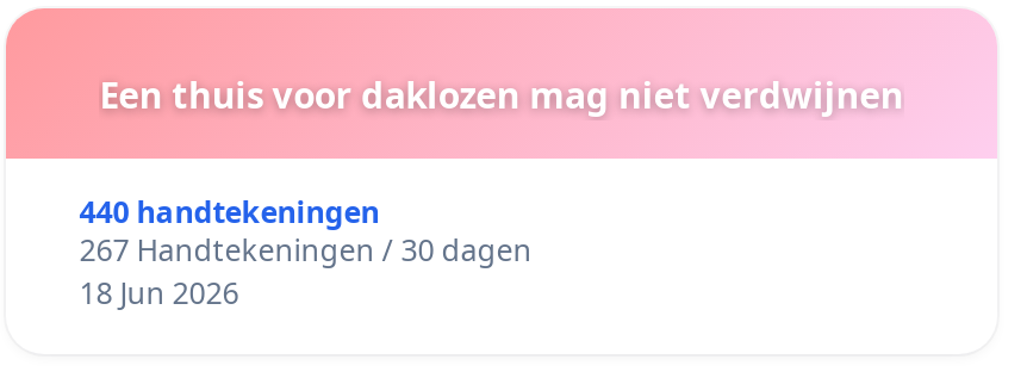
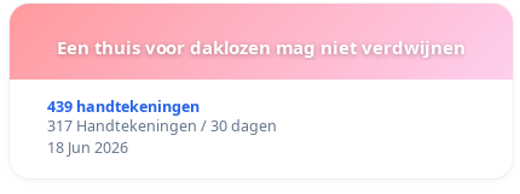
- 440 handtekeningen
+ 439 handtekeningen

- 267 Handtekeningen / 30 dagen
+ 317 Handtekeningen / 30 dagen
